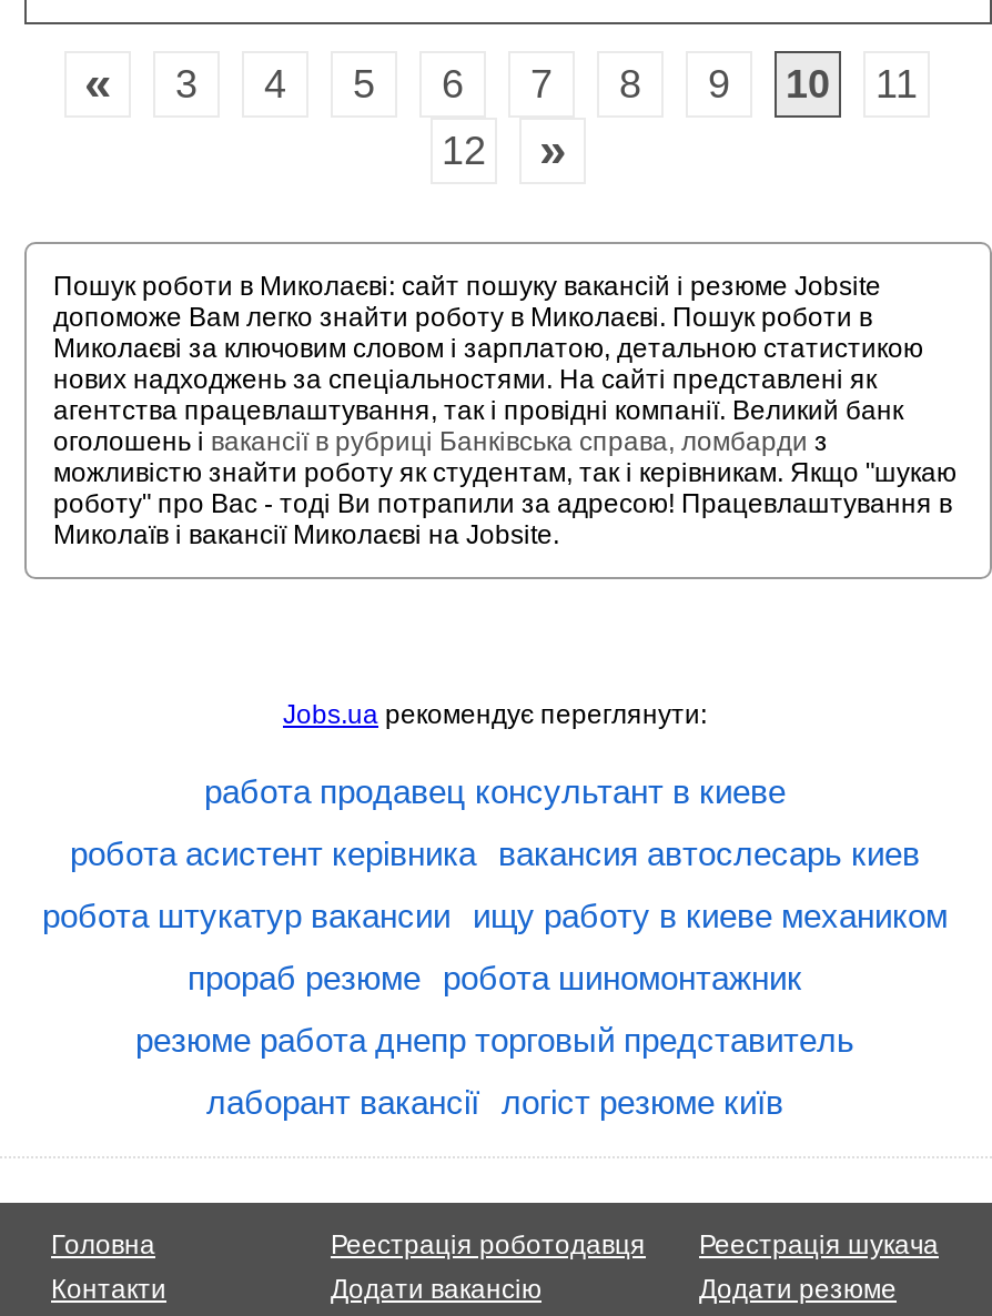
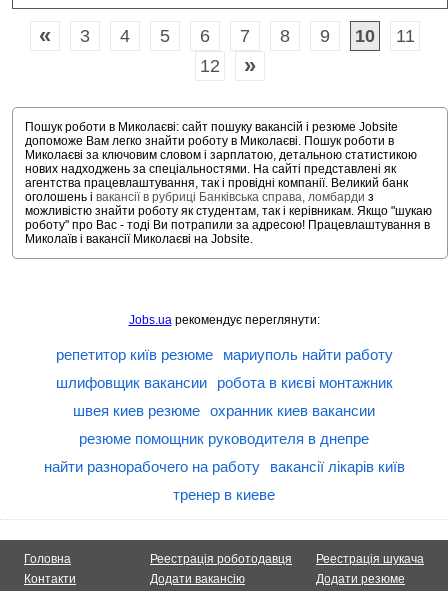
- работа продавец консультант в киеве
+ репетитор київ резюме мариуполь найти работу

- робота асистент керівника вакансия автослесарь киев
+ шлифовщик вакансии робота в києві монтажник

- робота штукатур вакансии ищу работу в киеве механиком
+ швея киев резюме охранник киев вакансии

- прораб резюме робота шиномонтажник
+ резюме помощник руководителя в днепре

- резюме работа днепр торговый представитель
+ найти разнорабочего на работу вакансії лікарів київ

- лаборант вакансії логіст резюме київ
+ тренер в киеве
